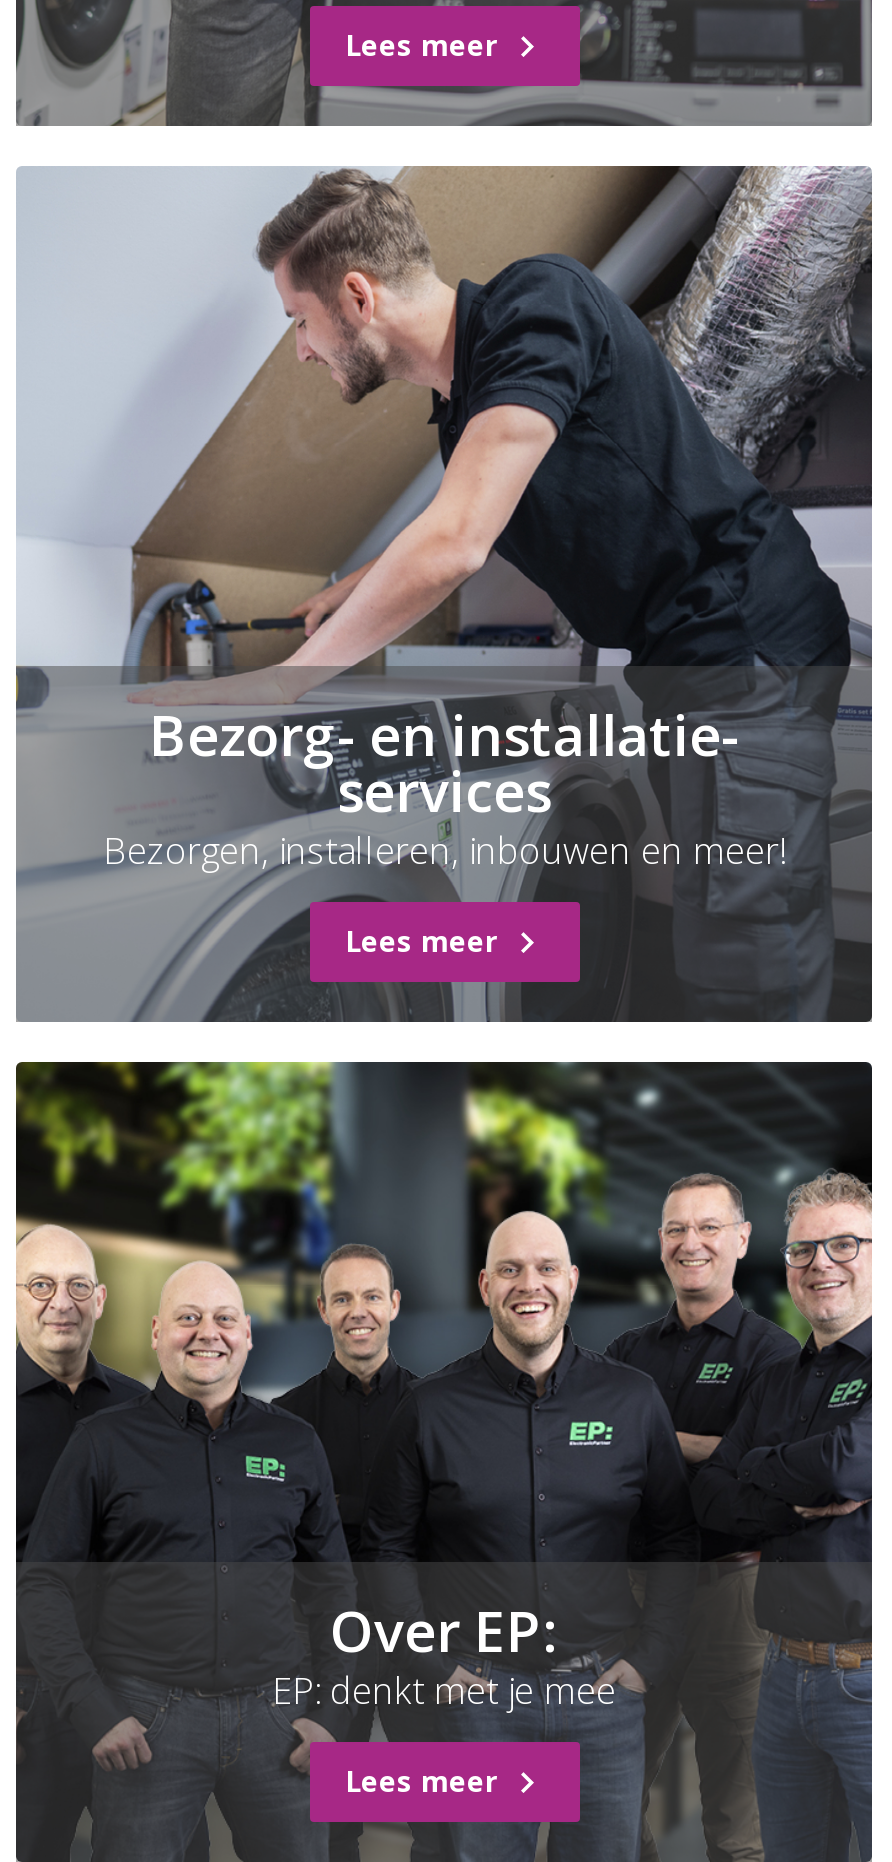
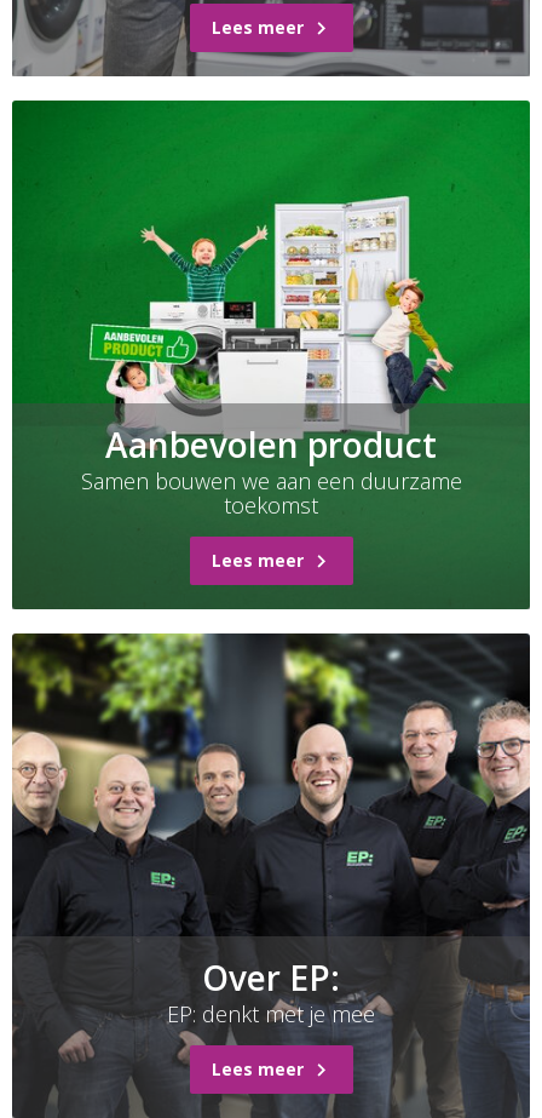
- [image]
- Bezorg- en installatie-
- services
- Bezorgen, installeren, inbouwen en meer!
+ [image]
+ Aanbevolen product
+ Samen bouwen we aan een duurzame
+ toekomst
